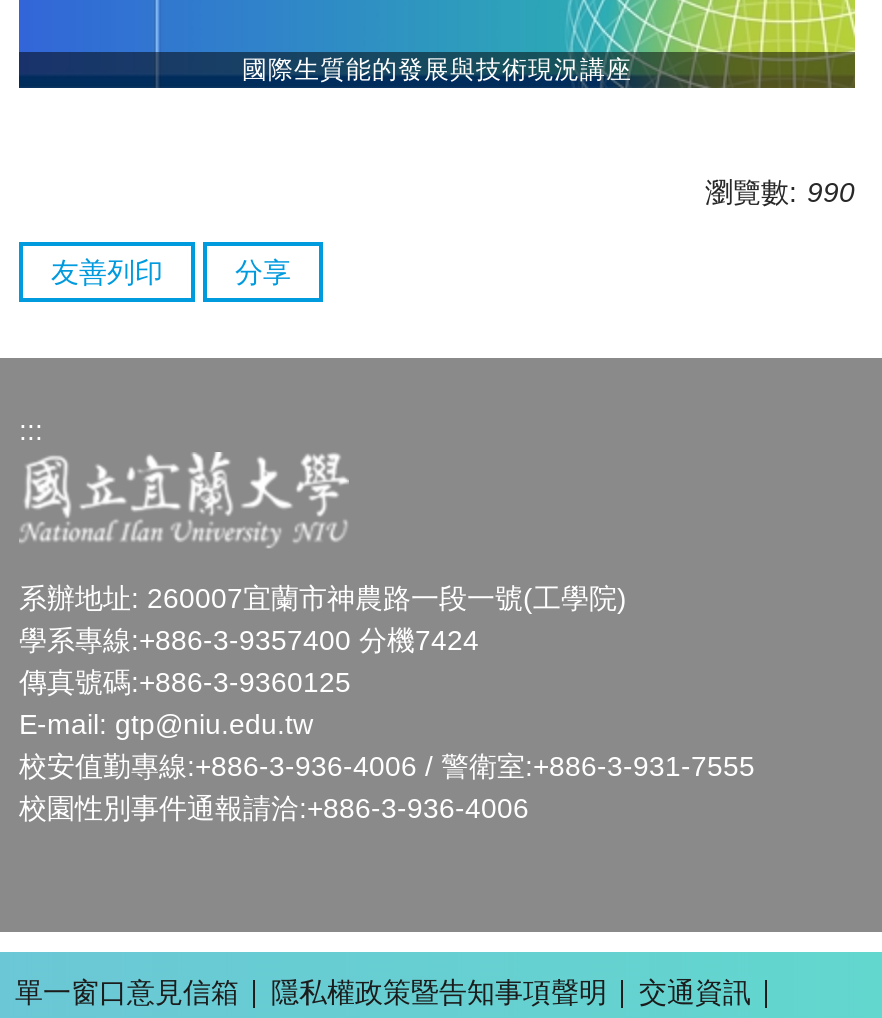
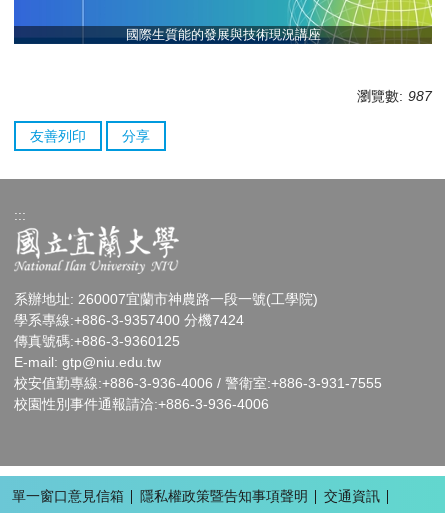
- 瀏覽數: 990
+ 瀏覽數: 987
